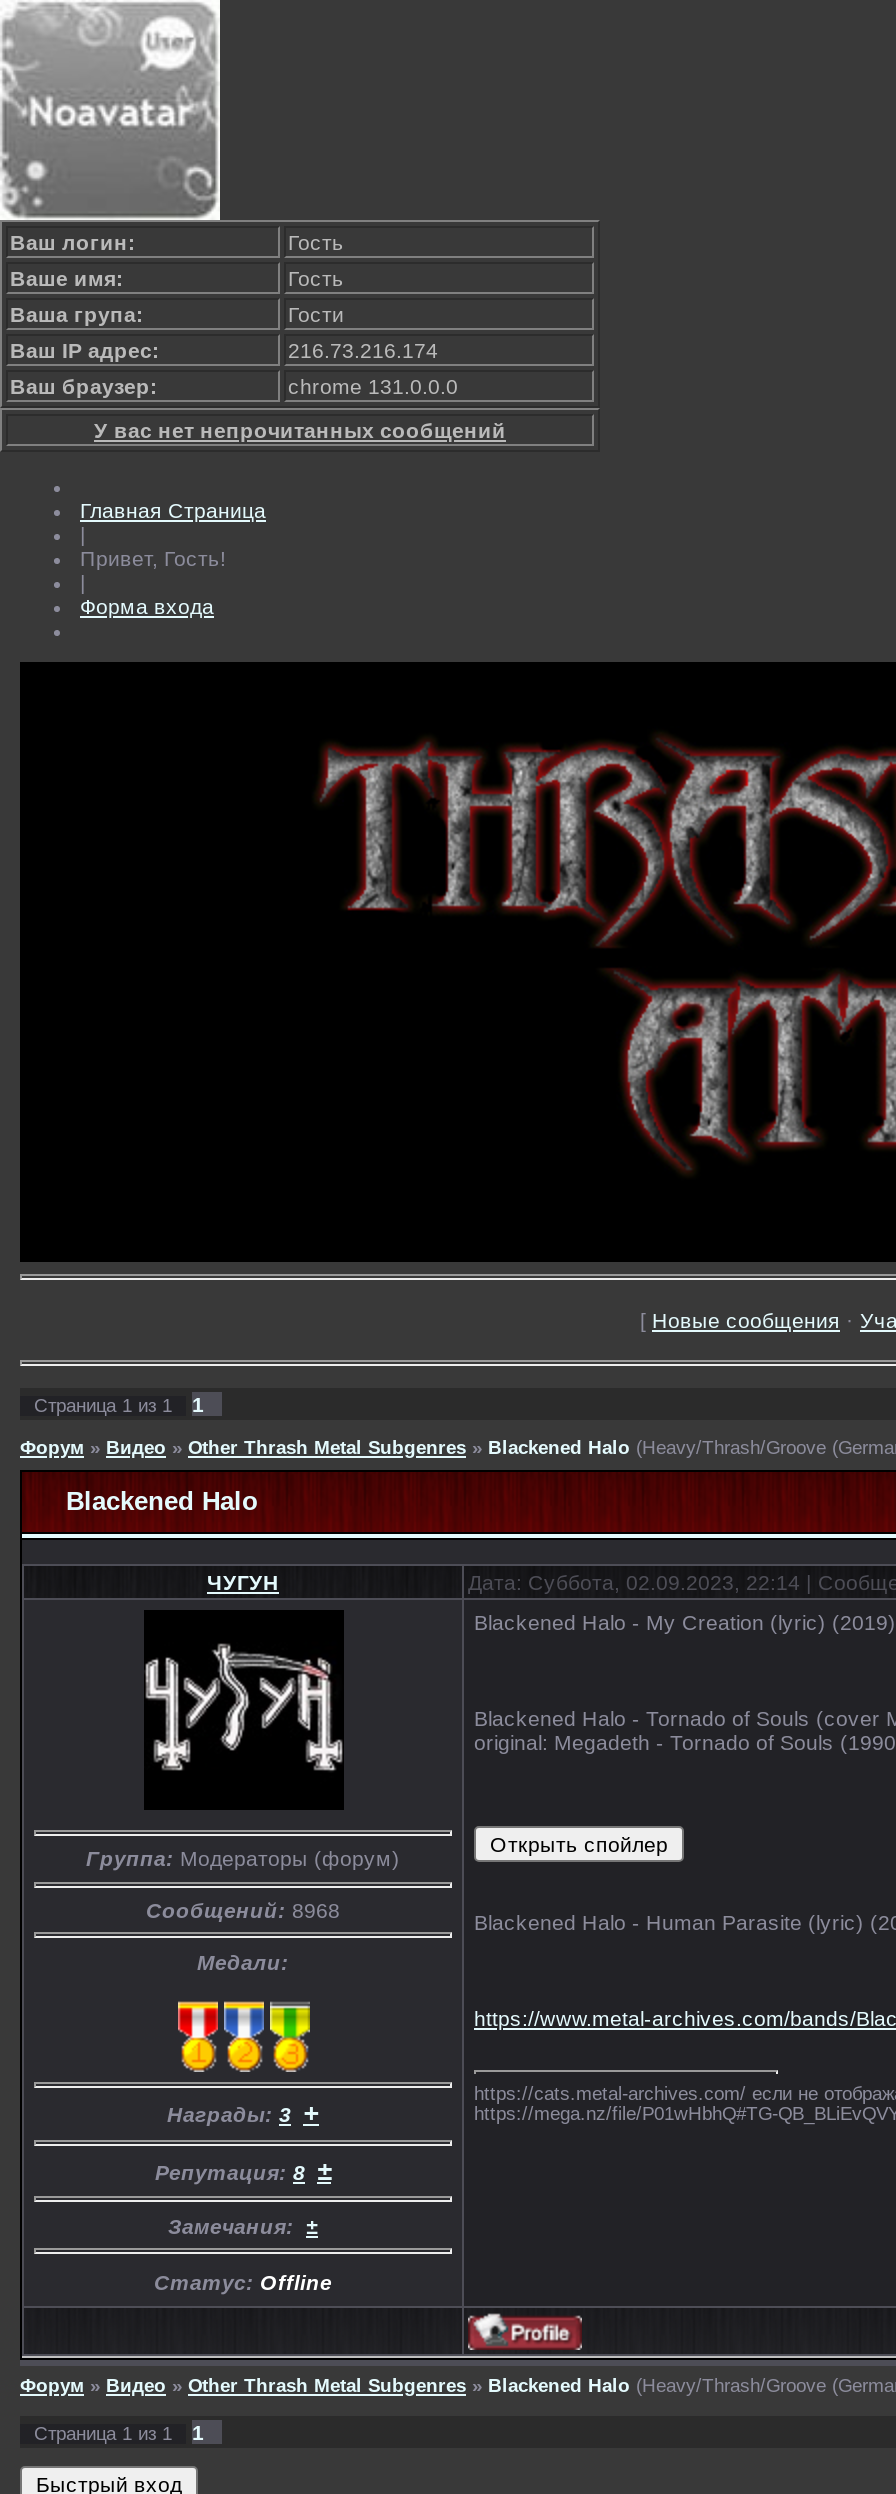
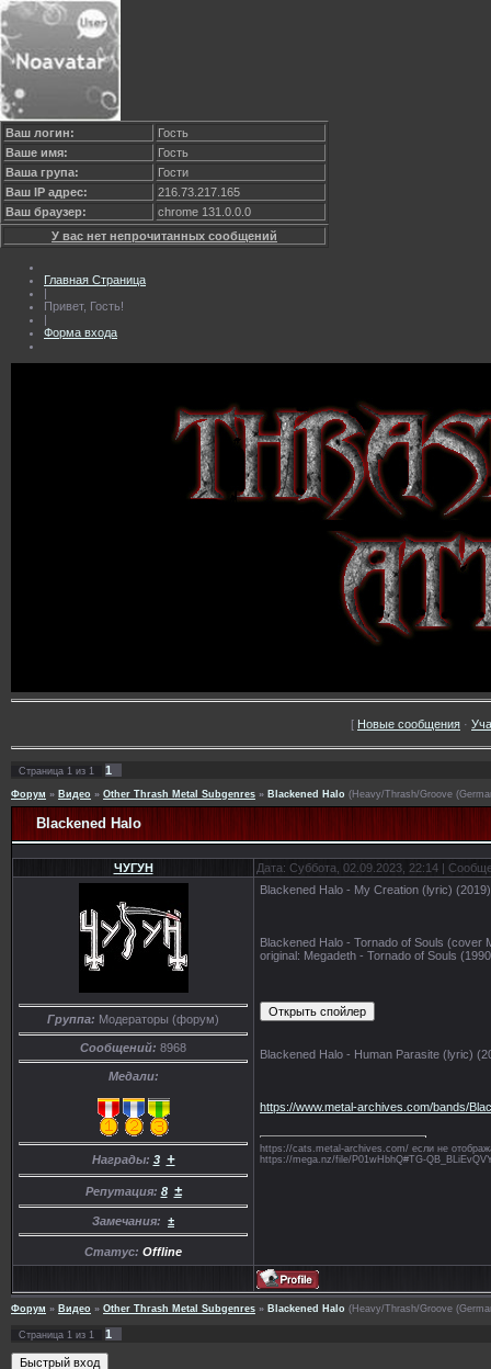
- 216.73.216.174
+ 216.73.217.165
